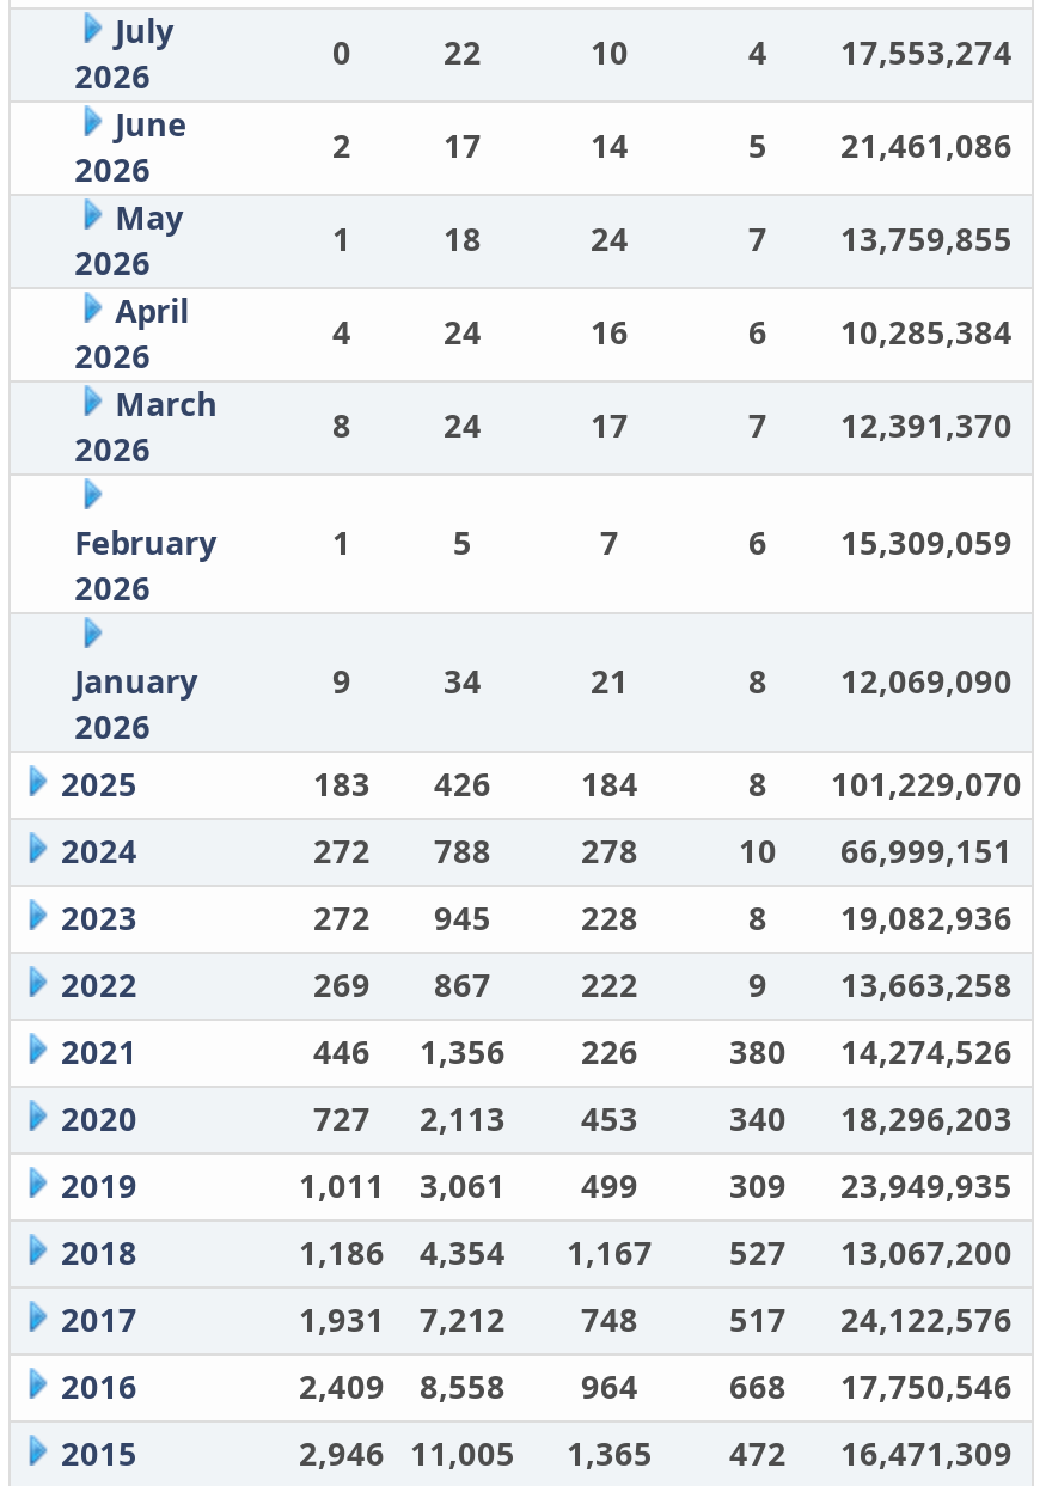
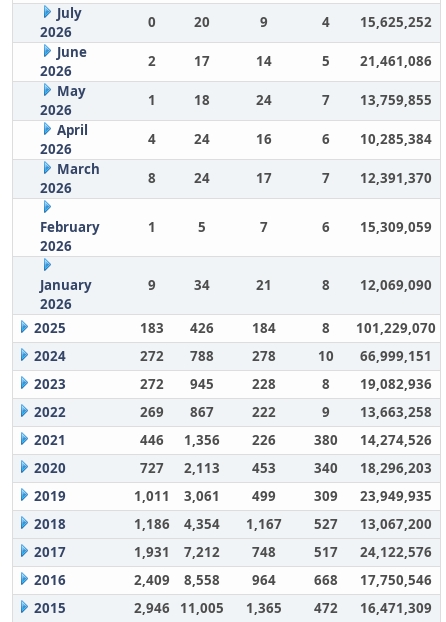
- 22
+ 20

- 10
+ 9

- 4 17,553,274
+ 4 15,625,252
